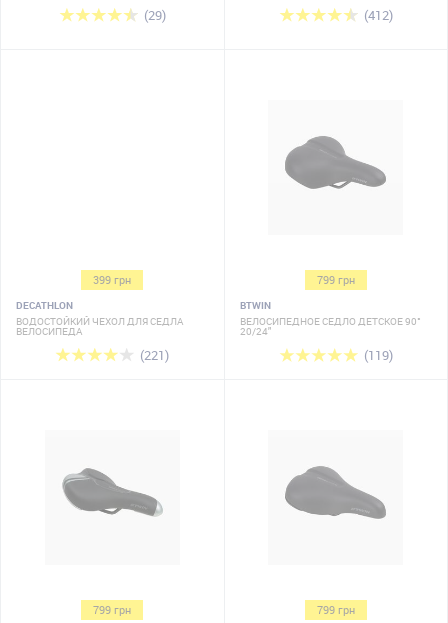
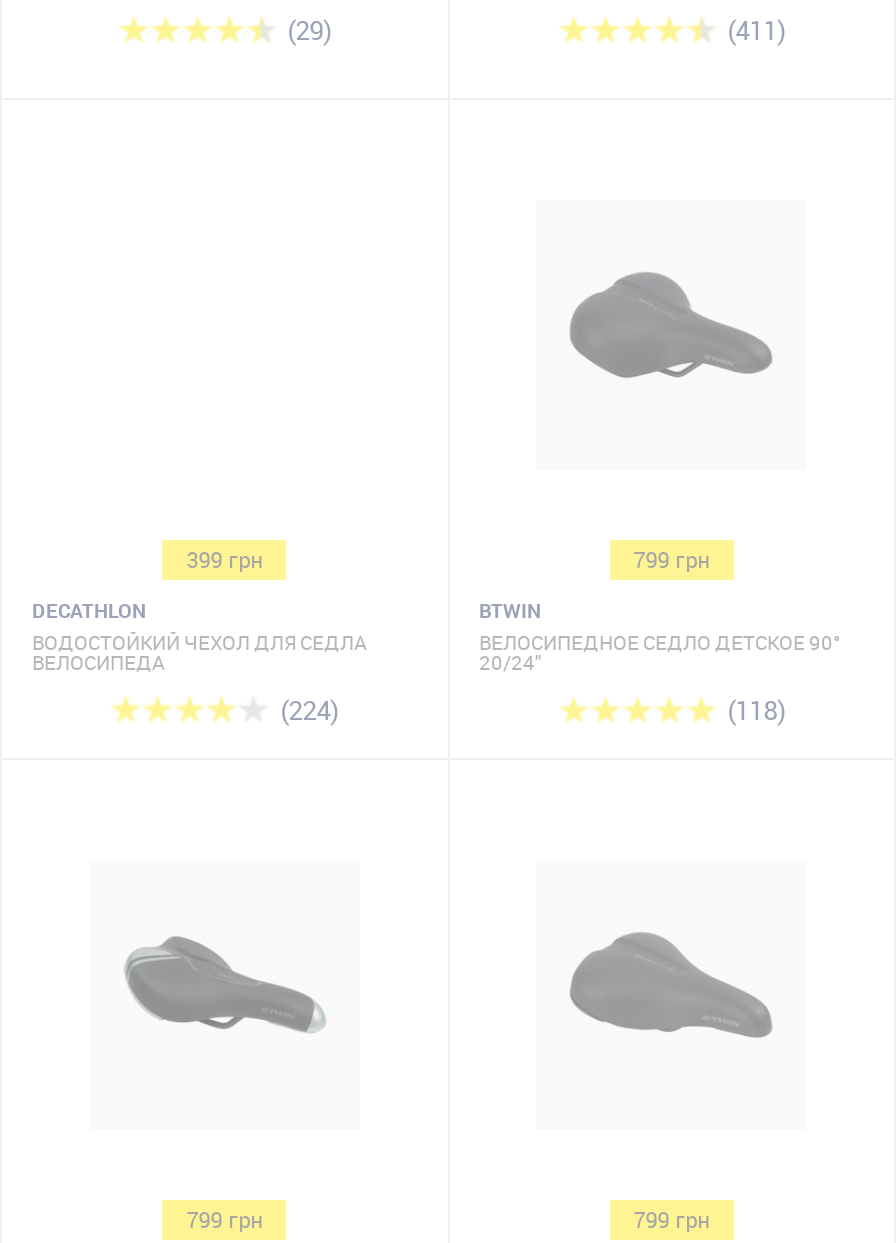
- (412)
+ (411)

- (221)
+ (224)

- (119)
+ (118)
